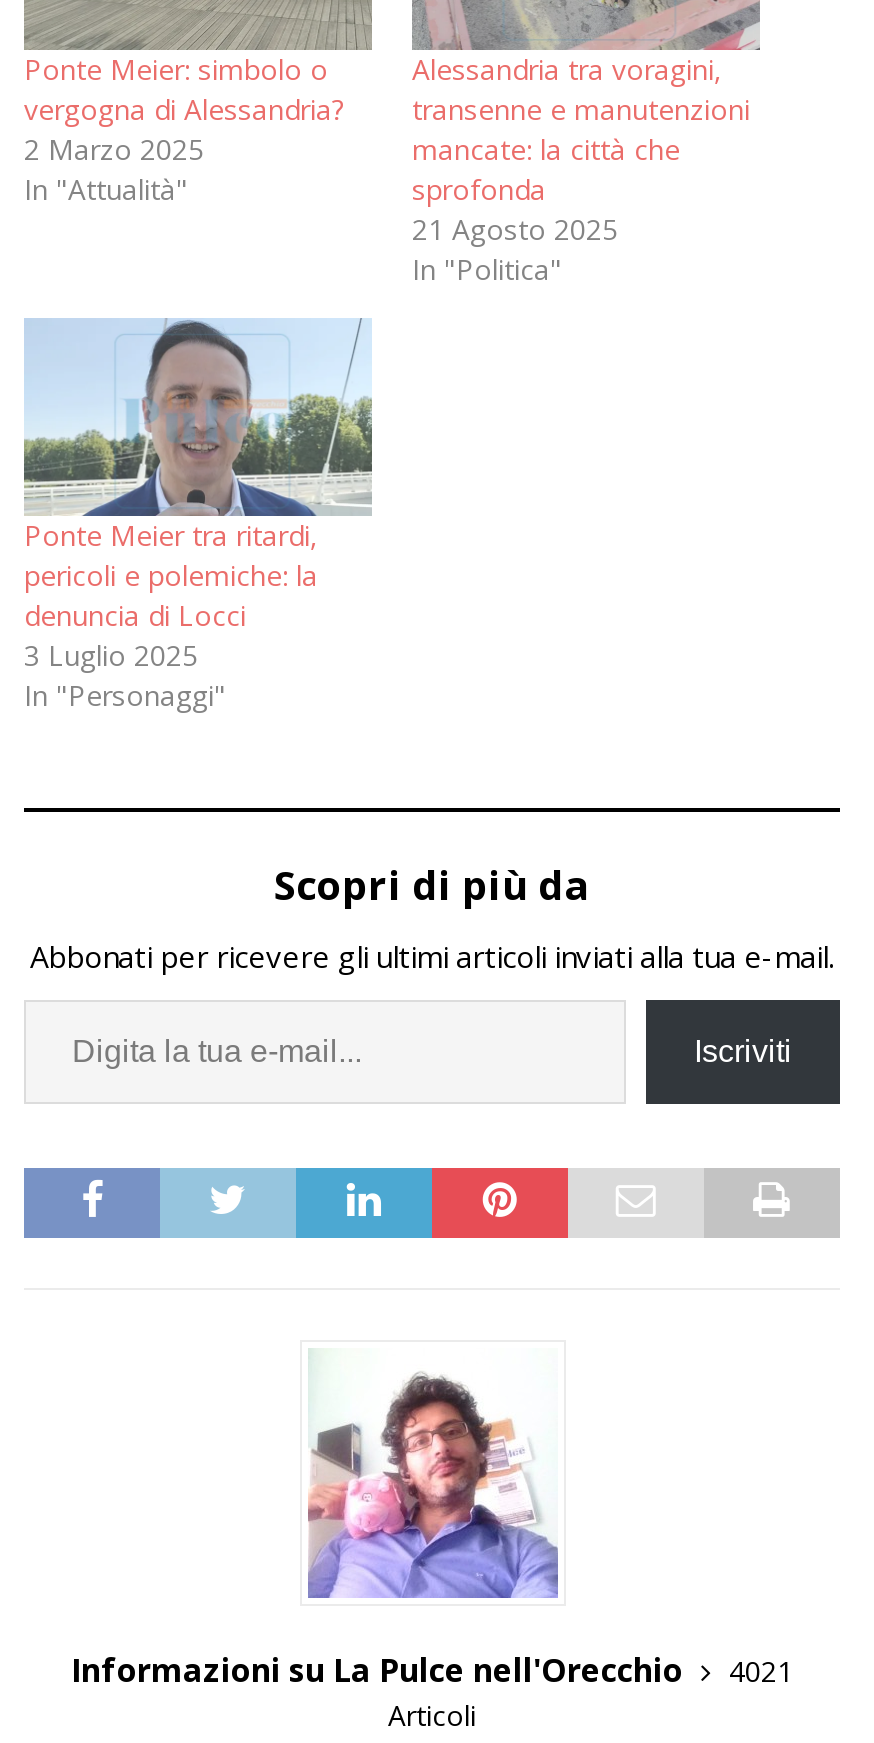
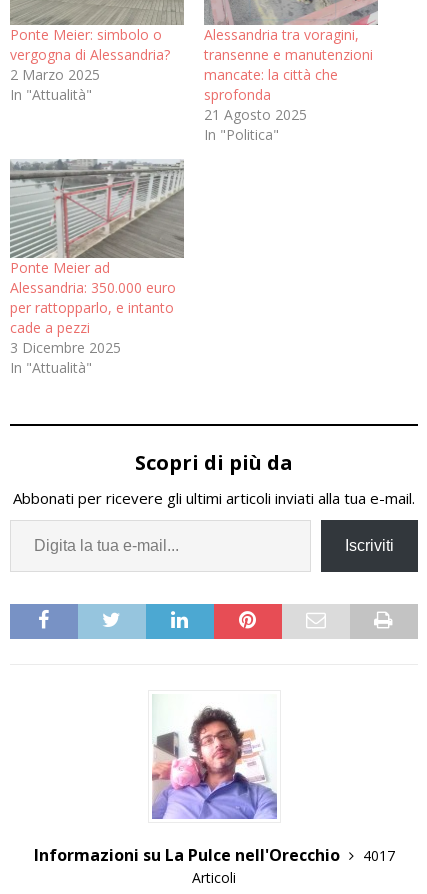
- [image]
- Ponte Meier tra ritardi,
- pericoli e polemiche: la
- denuncia di Locci
- 3 Luglio 2025
- In "Personaggi"
+ [image]
+ Ponte Meier ad
+ Alessandria: 350.000 euro
+ per rattopparlo, e intanto
+ cade a pezzi
+ 3 Dicembre 2025
+ In "Attualità"

- Informazioni su La Pulce nell'Orecchio 4021
+ Informazioni su La Pulce nell'Orecchio 4017
